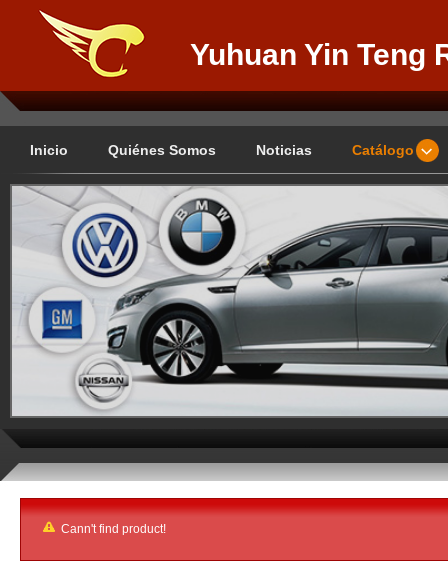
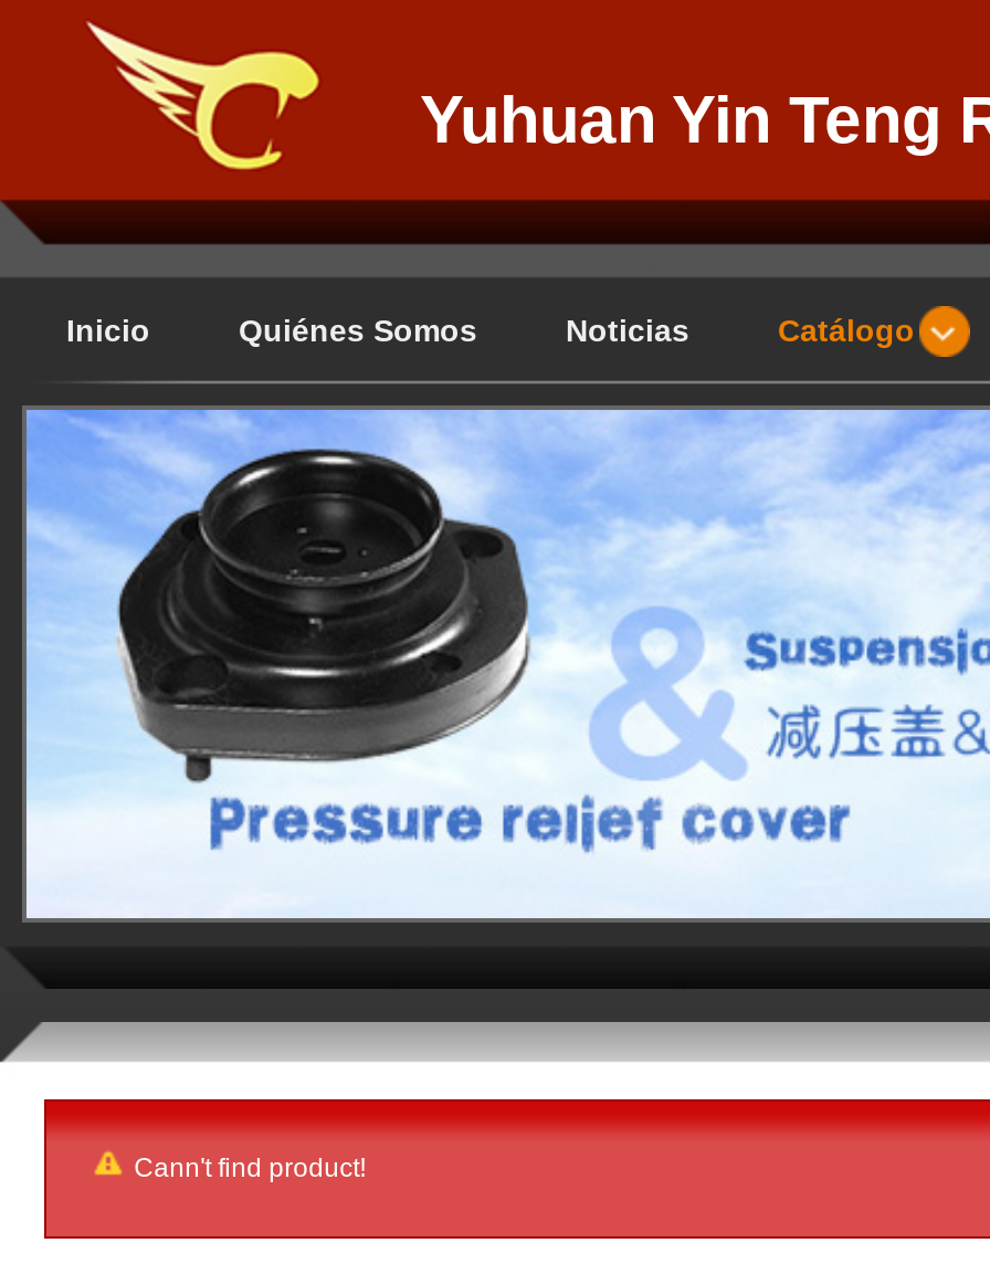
- [image]
+ [image]
